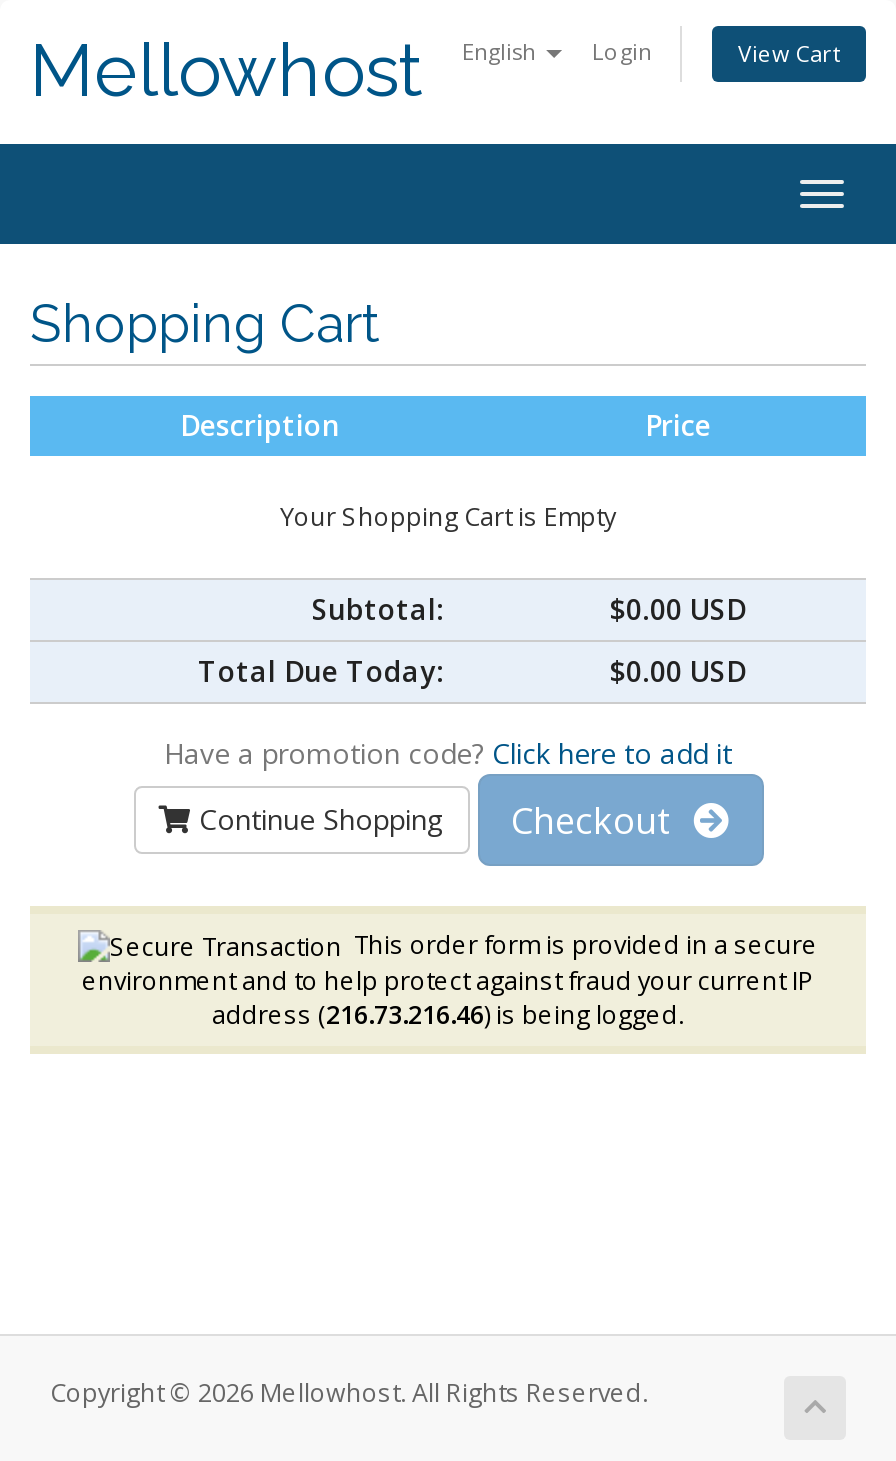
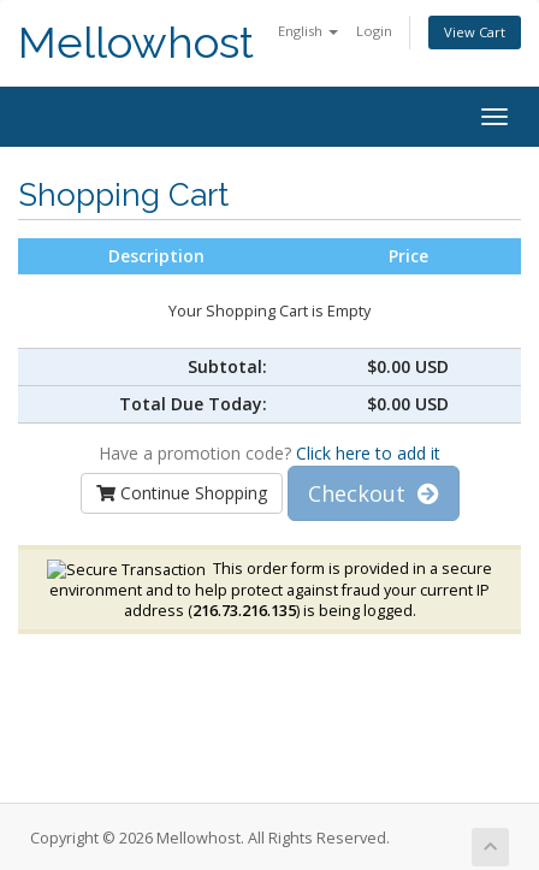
- address (216.73.216.46) is being logged.
+ address (216.73.216.135) is being logged.
